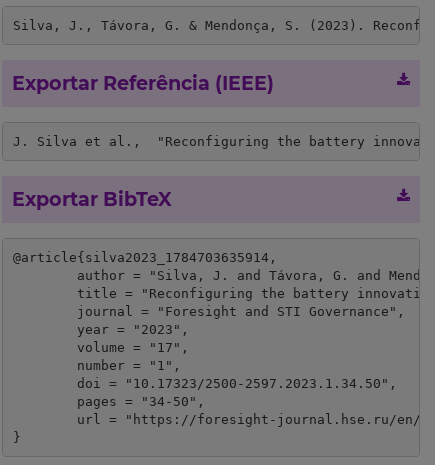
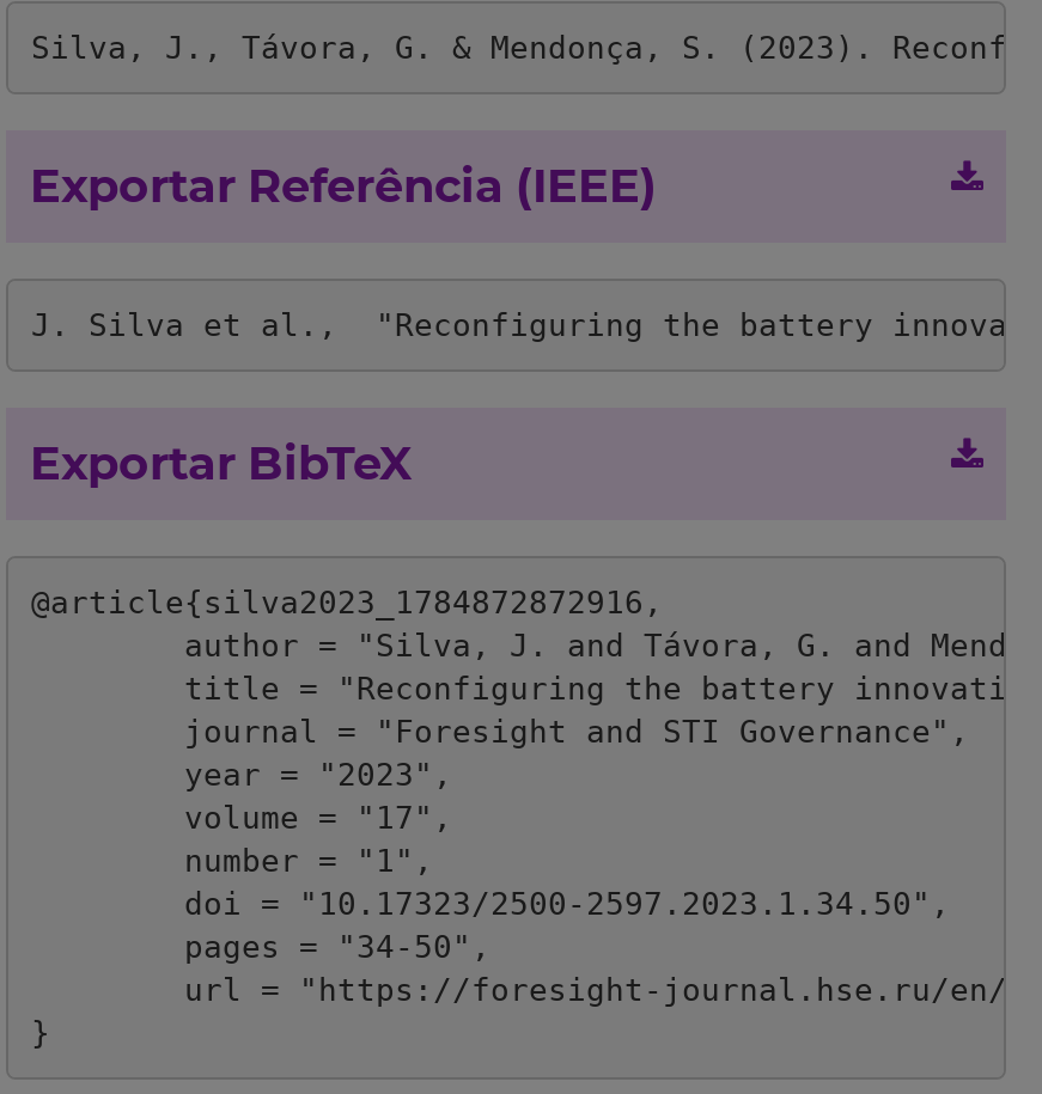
- @article{silva2023_1784703635914,
+ @article{silva2023_1784872872916,
